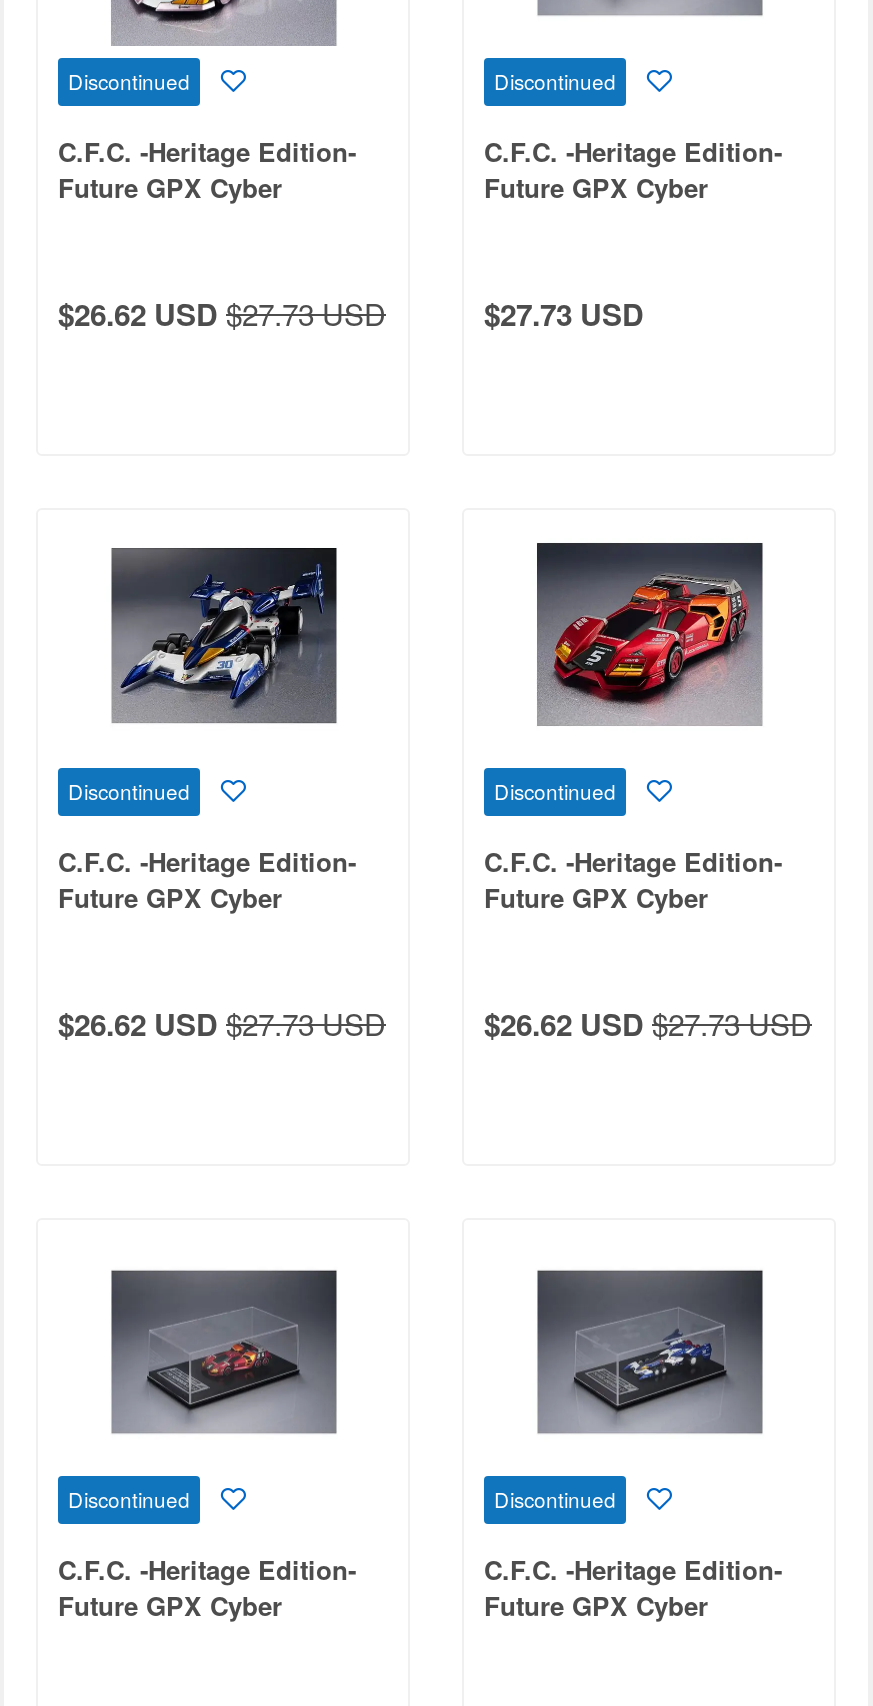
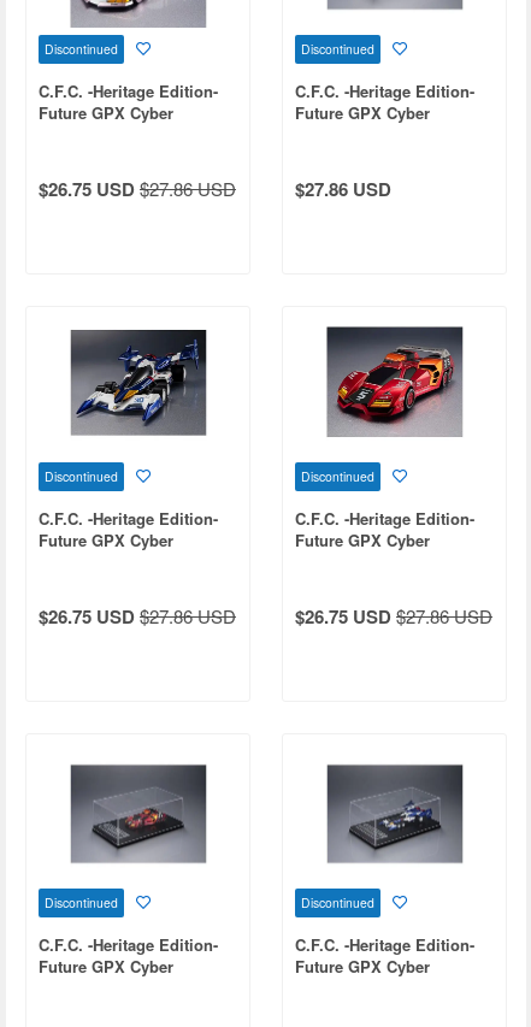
- $26.62 USD $27.73 USD
+ $26.75 USD $27.86 USD

- $27.73 USD
+ $27.86 USD

- $26.62 USD $27.73 USD
+ $26.75 USD $27.86 USD

- $26.62 USD $27.73 USD
+ $26.75 USD $27.86 USD
